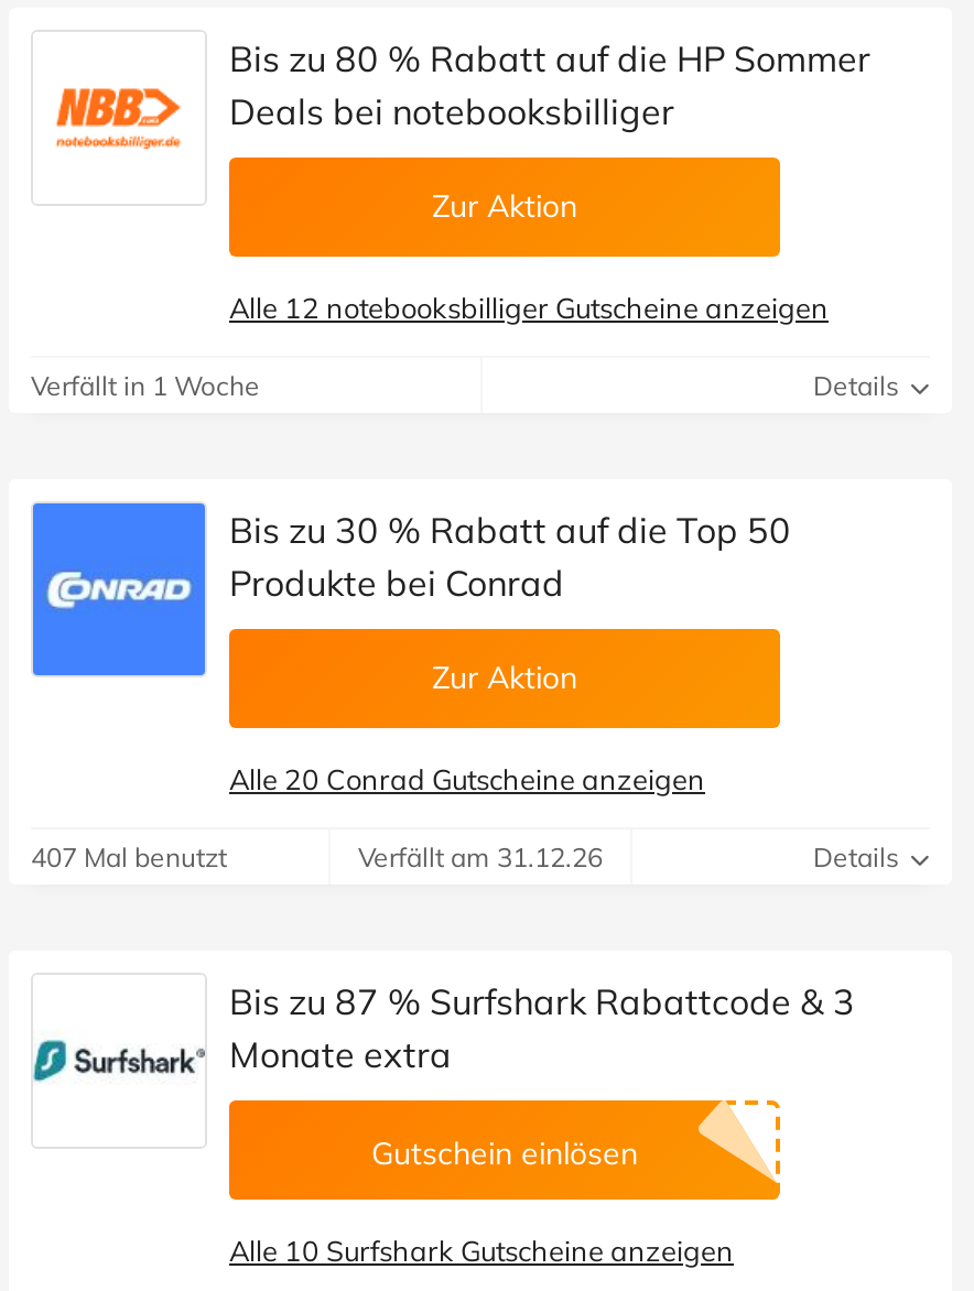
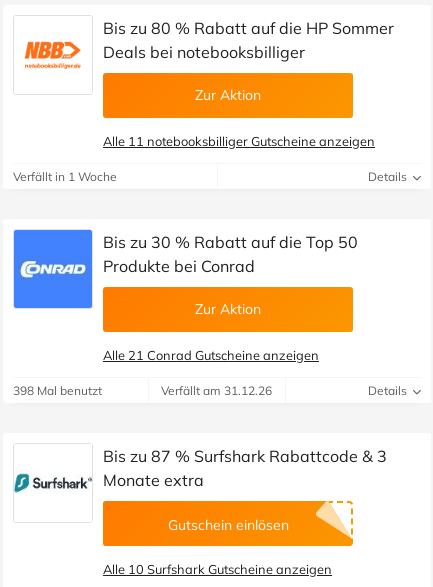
- Alle 12 notebooksbilliger Gutscheine anzeigen
+ Alle 11 notebooksbilliger Gutscheine anzeigen

- Alle 20 Conrad Gutscheine anzeigen
+ Alle 21 Conrad Gutscheine anzeigen

- 407 Mal benutzt
+ 398 Mal benutzt
